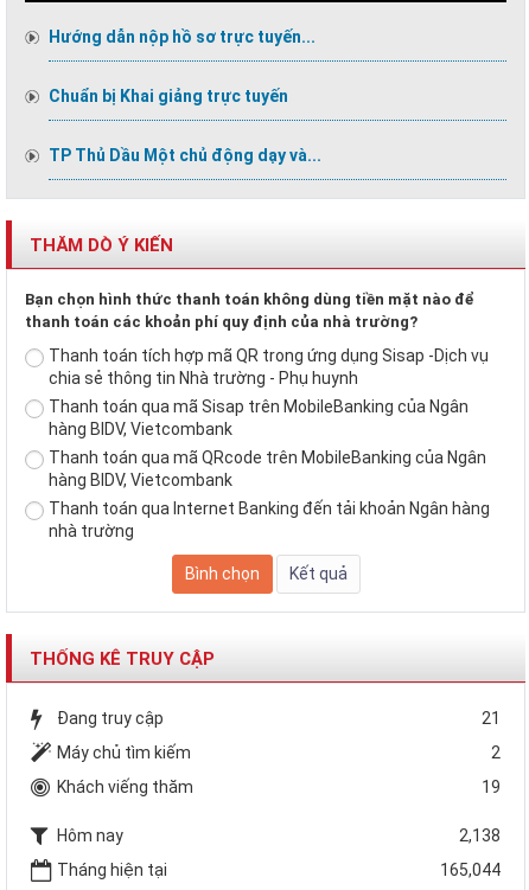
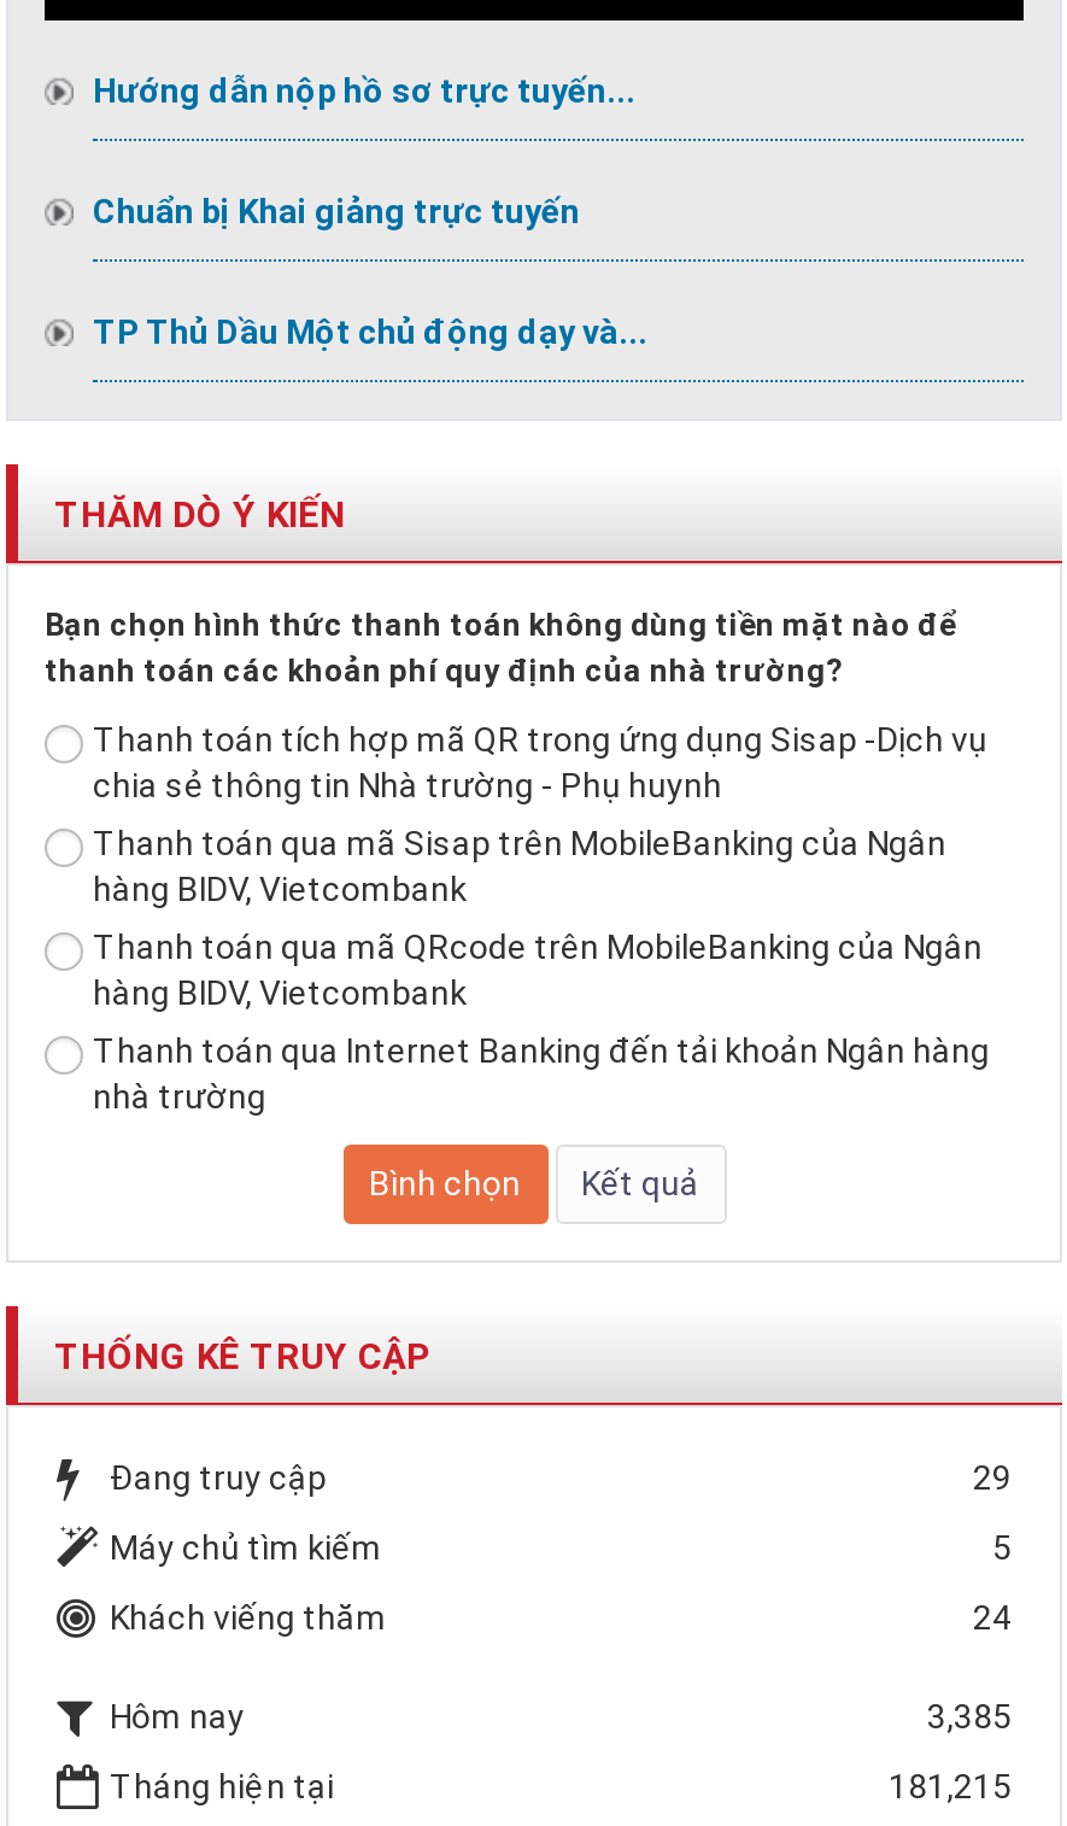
- 21
+ 29

- 2
+ 5

- 19
+ 24

- 2,138
+ 3,385

- 165,044
+ 181,215
